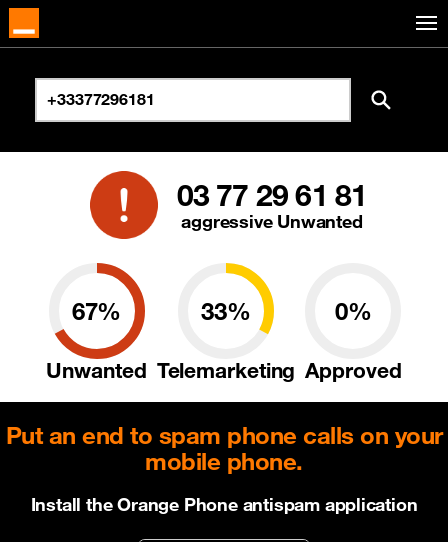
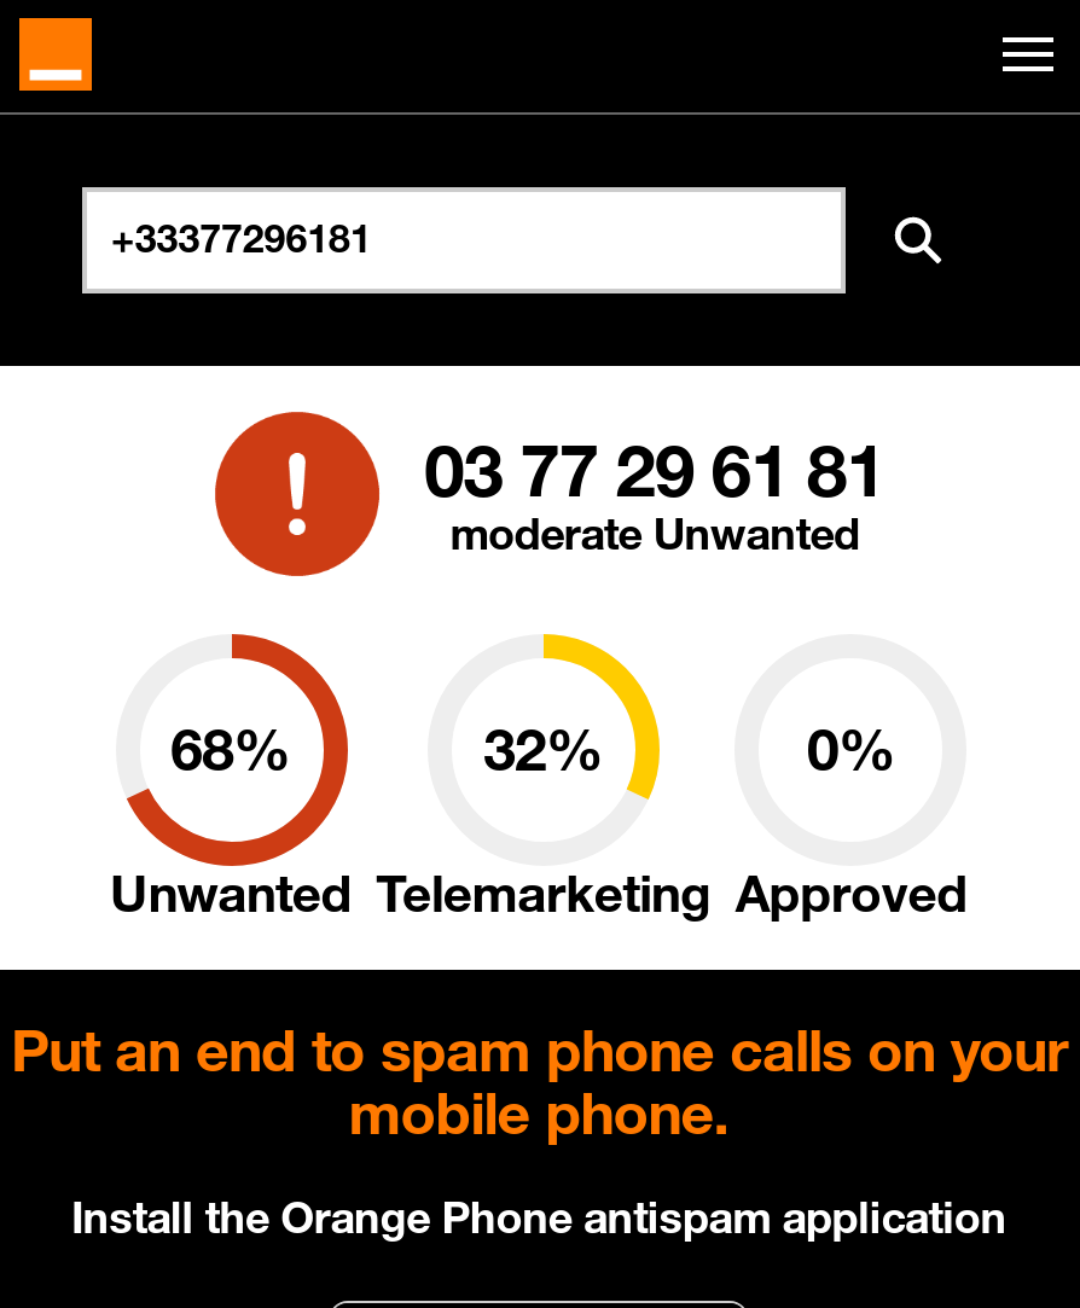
- aggressive Unwanted
+ moderate Unwanted

- 67%
+ 68%

- 33%
+ 32%
